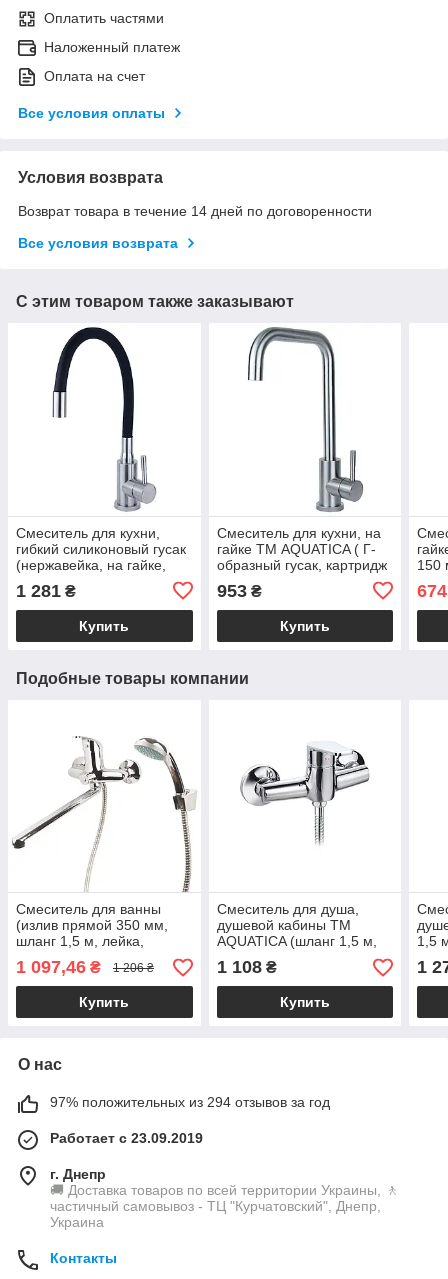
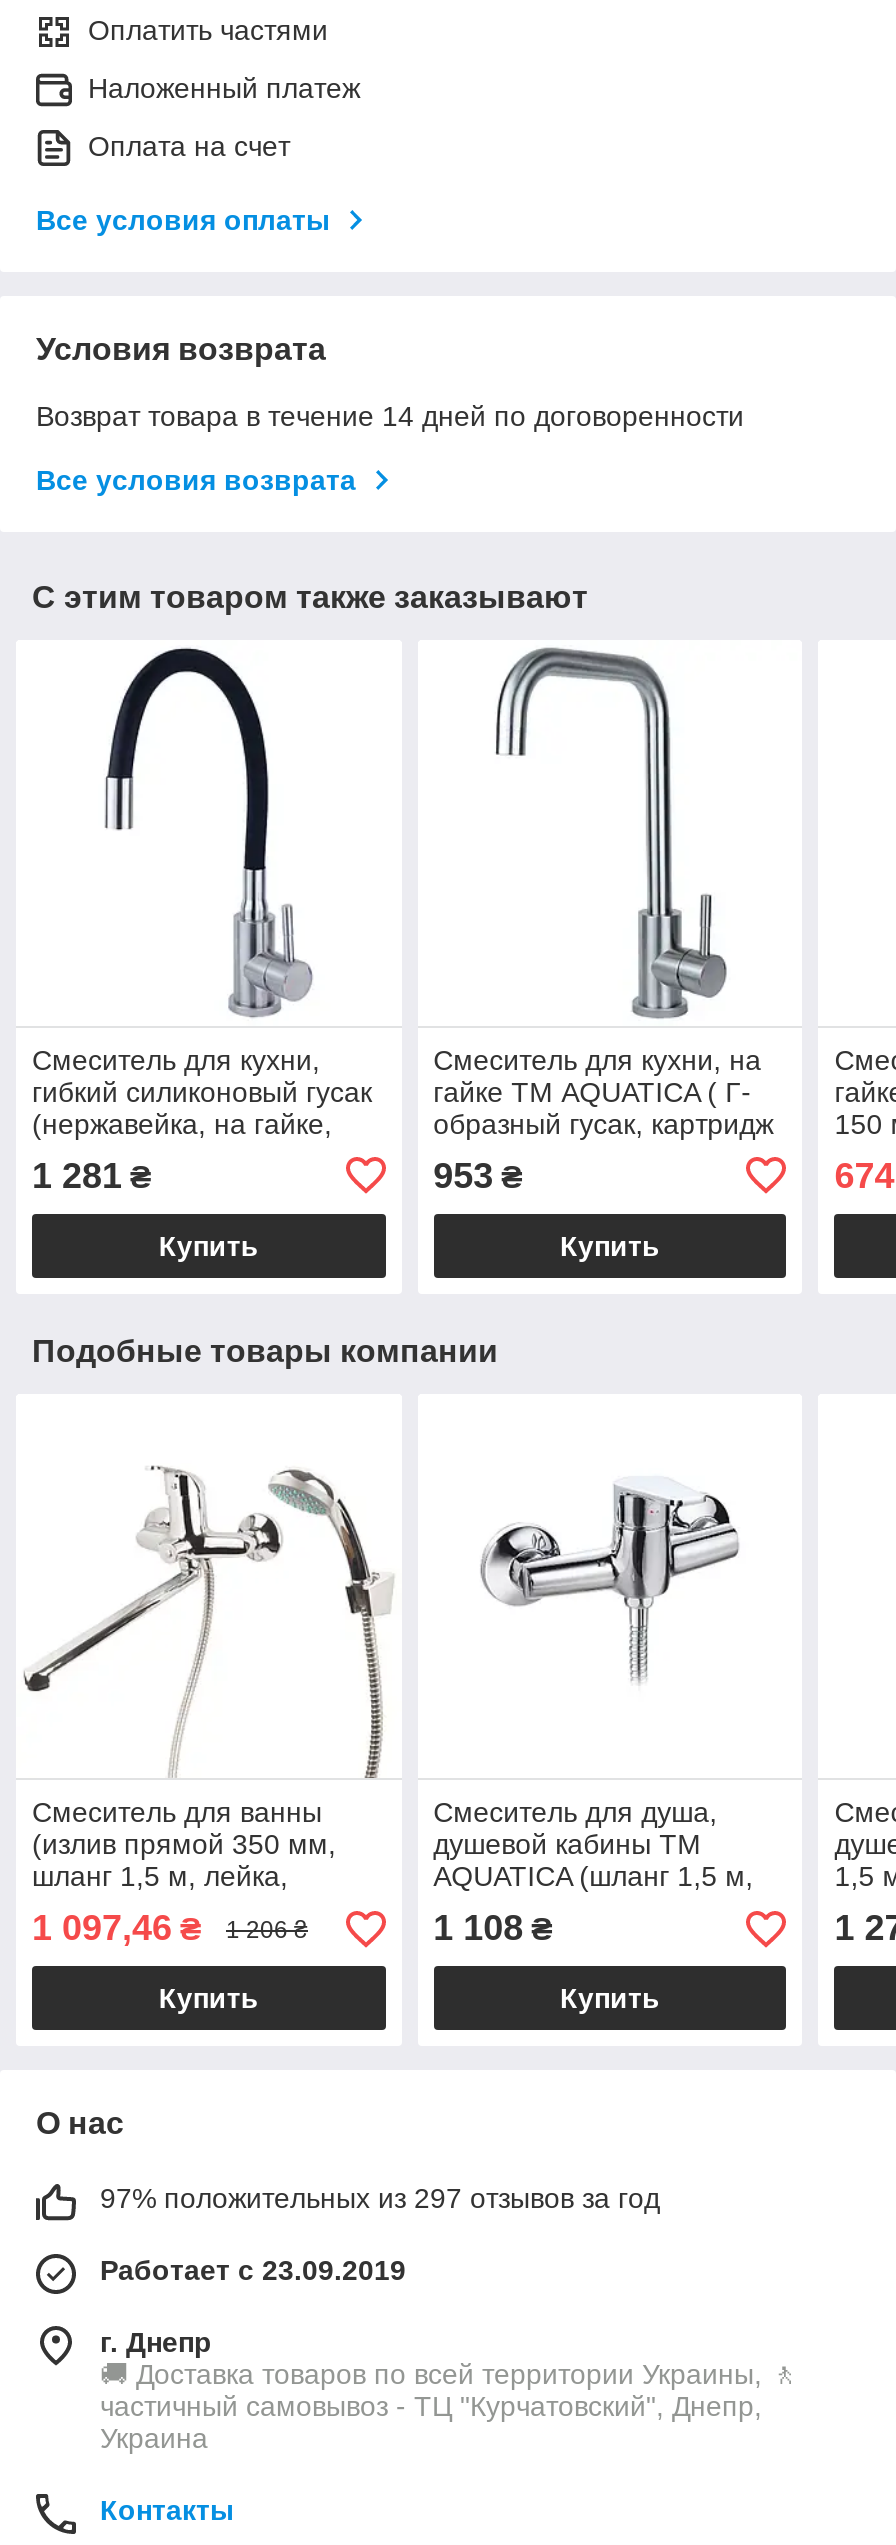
- 97% положительных из 294 отзывов за год
+ 97% положительных из 297 отзывов за год
